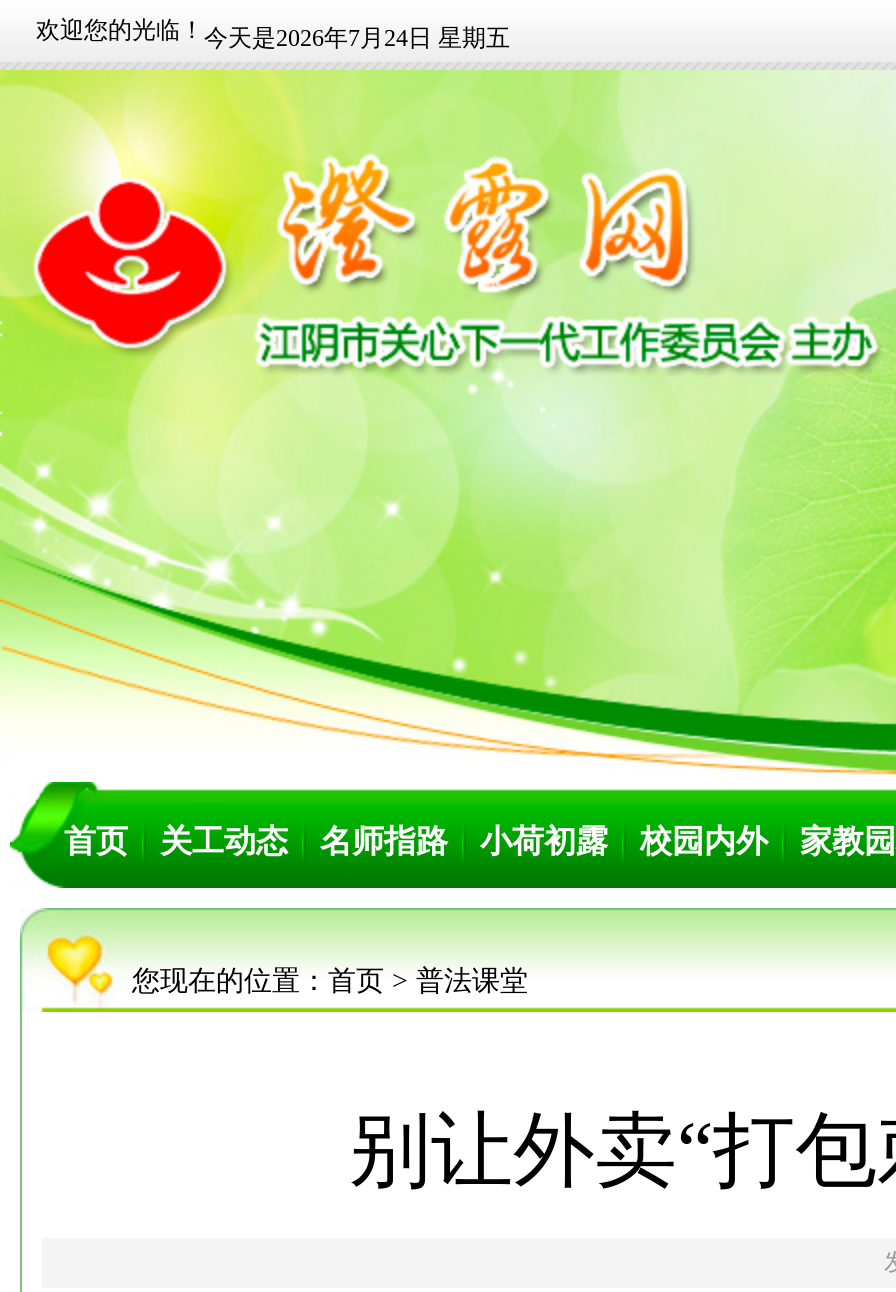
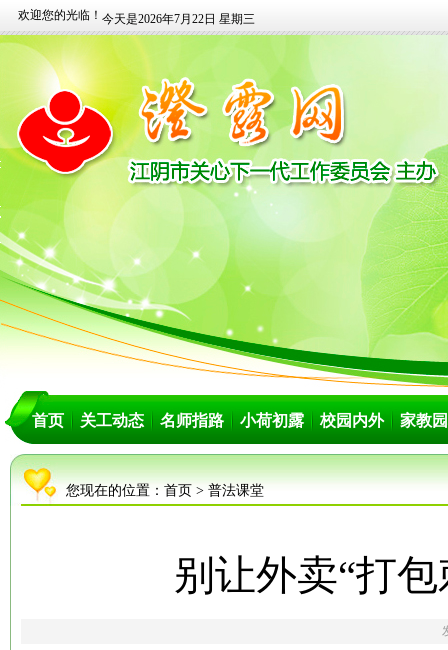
- 欢迎您的光临！今天是2026年7月24日 星期五
+ 欢迎您的光临！今天是2026年7月22日 星期三
